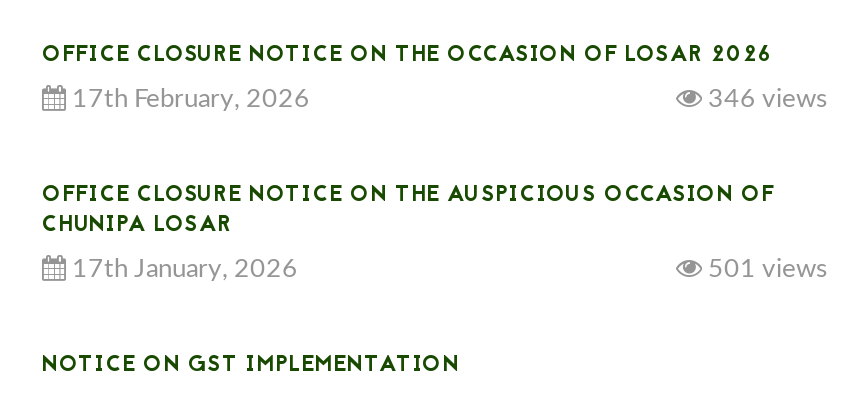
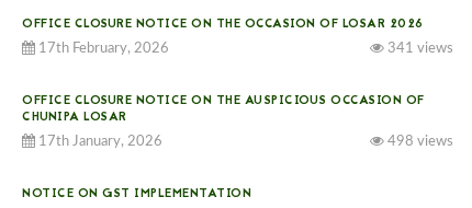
- 346 views
+ 341 views

- 501 views
+ 498 views
